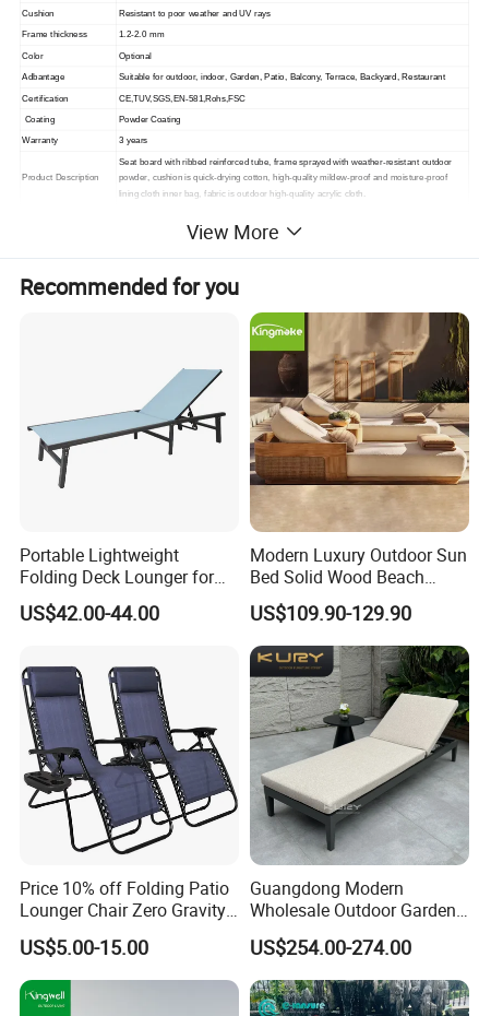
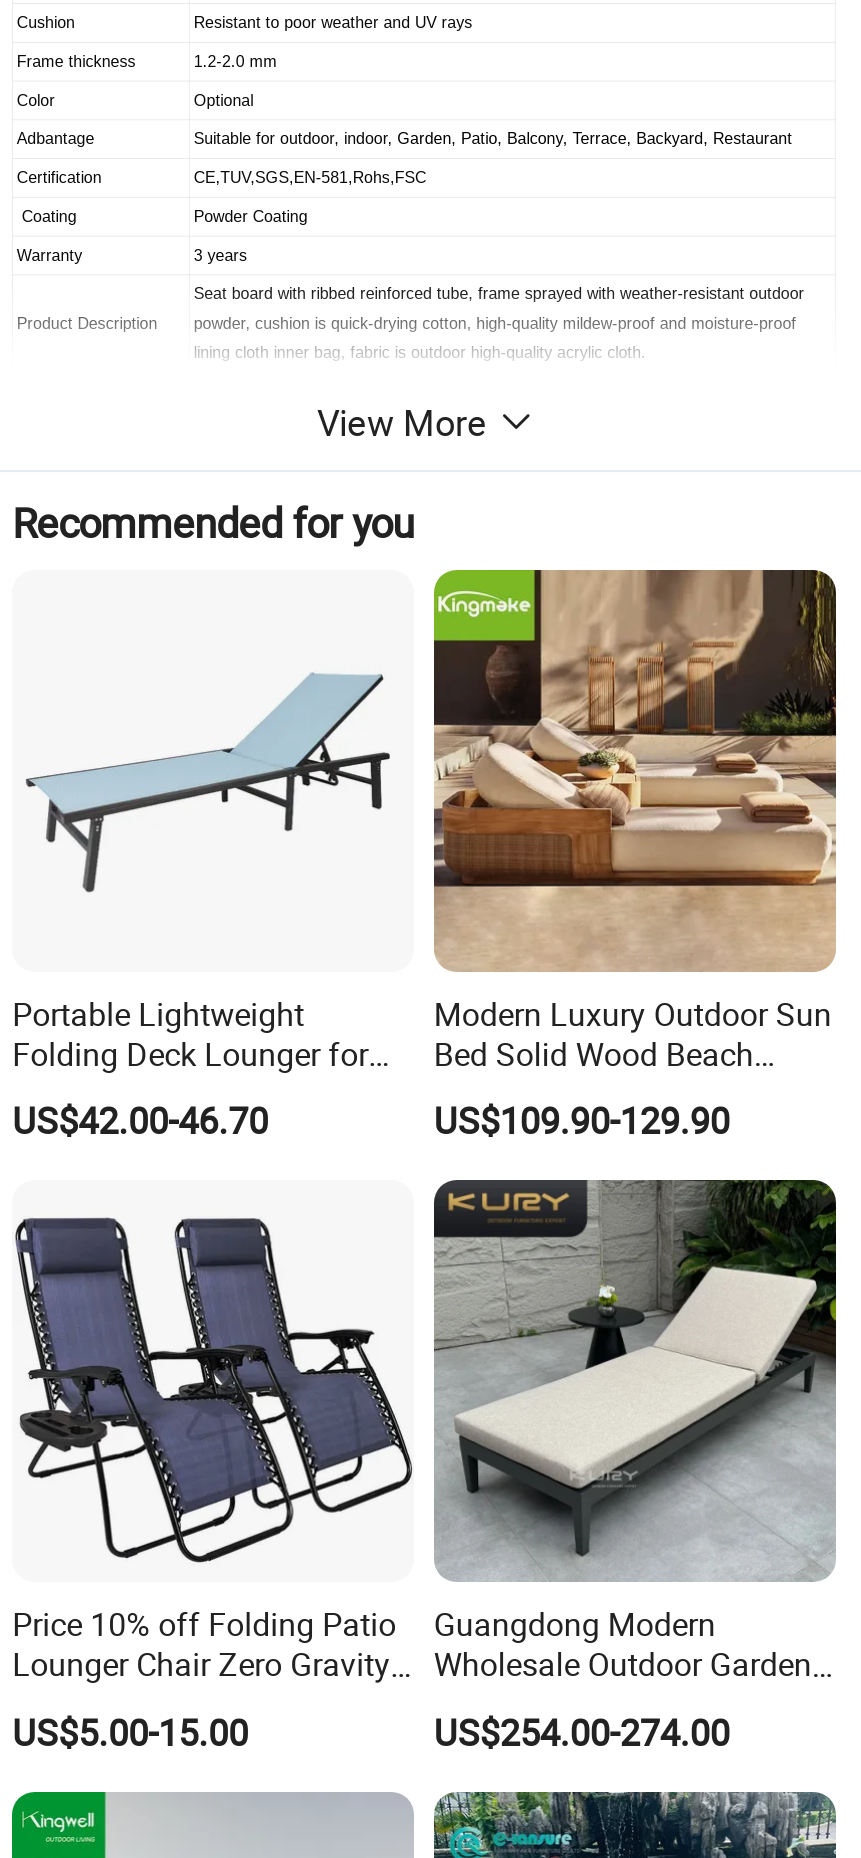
- US$42.00-44.00
+ US$42.00-46.70
